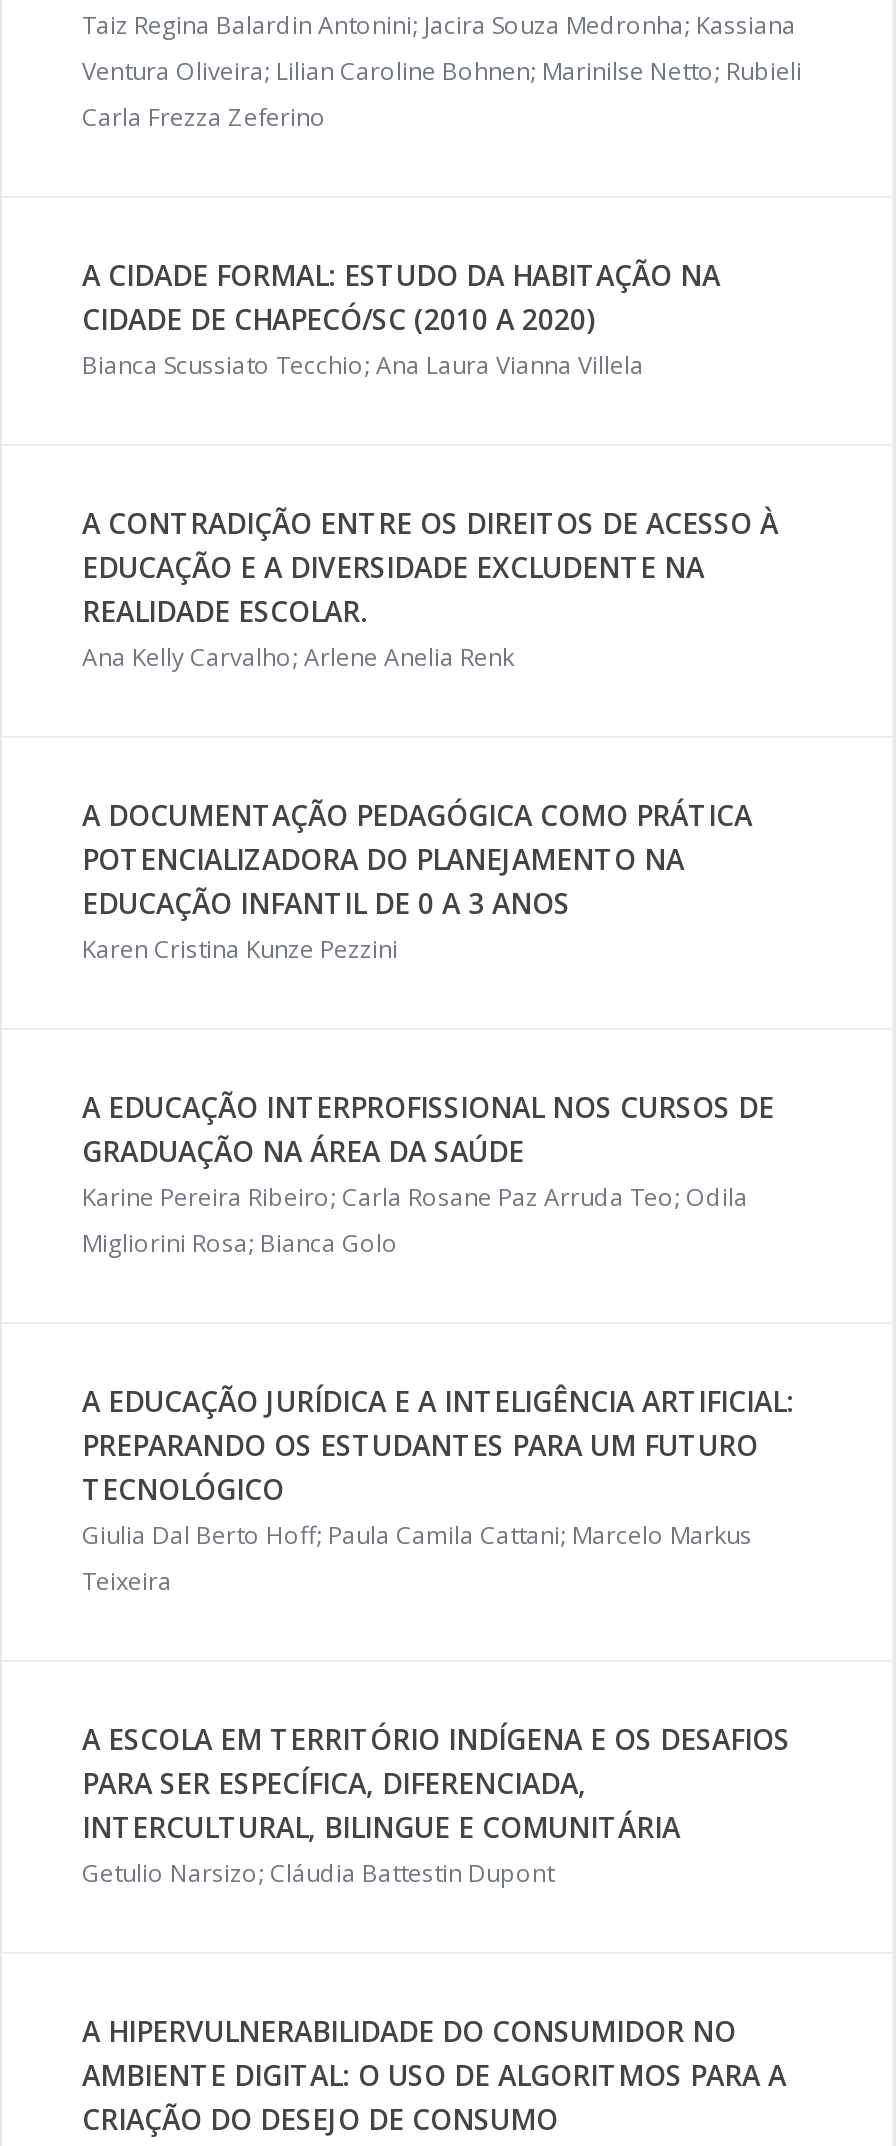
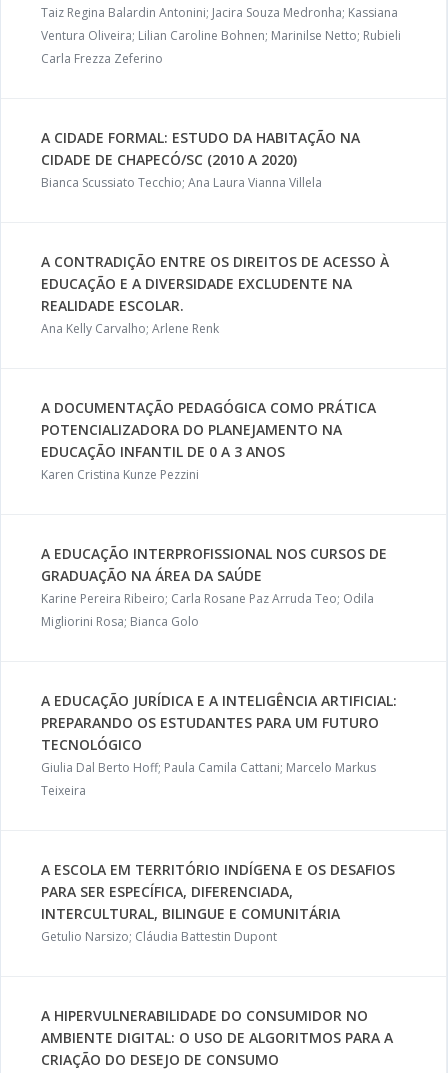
- Ana Kelly Carvalho; Arlene Anelia Renk
+ Ana Kelly Carvalho; Arlene Renk
